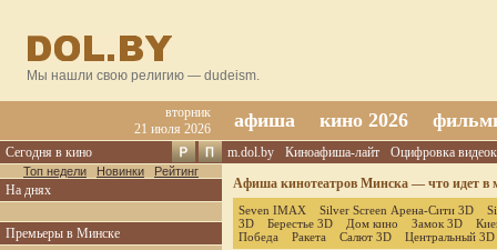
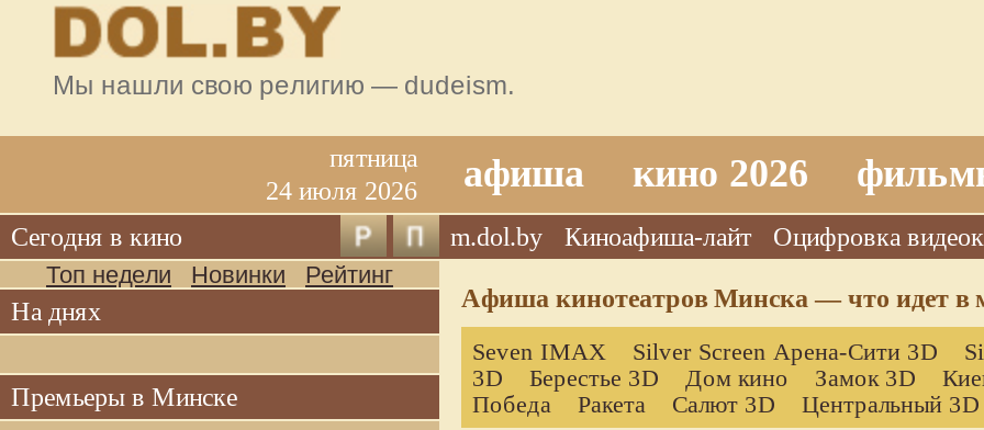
- вторник
- 21 июля 2026
+ пятница
+ 24 июля 2026
